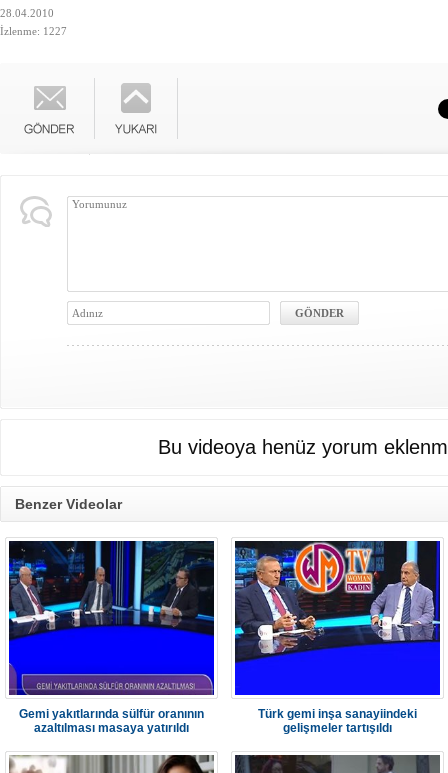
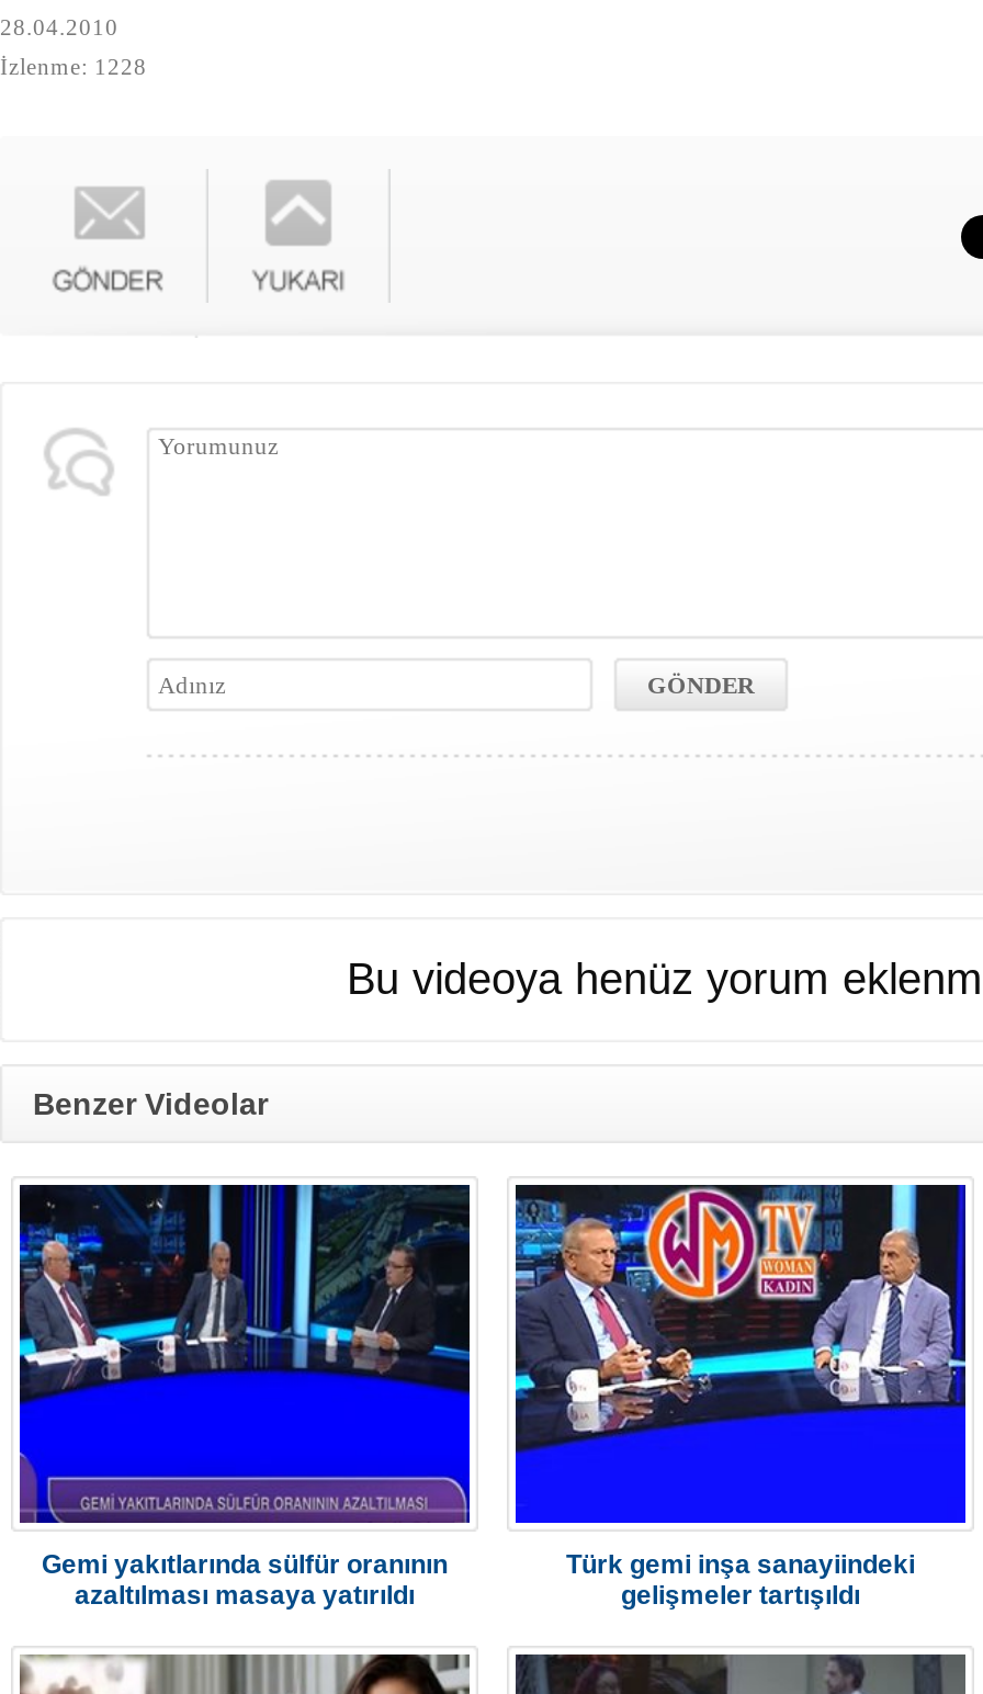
- İzlenme: 1227
+ İzlenme: 1228
